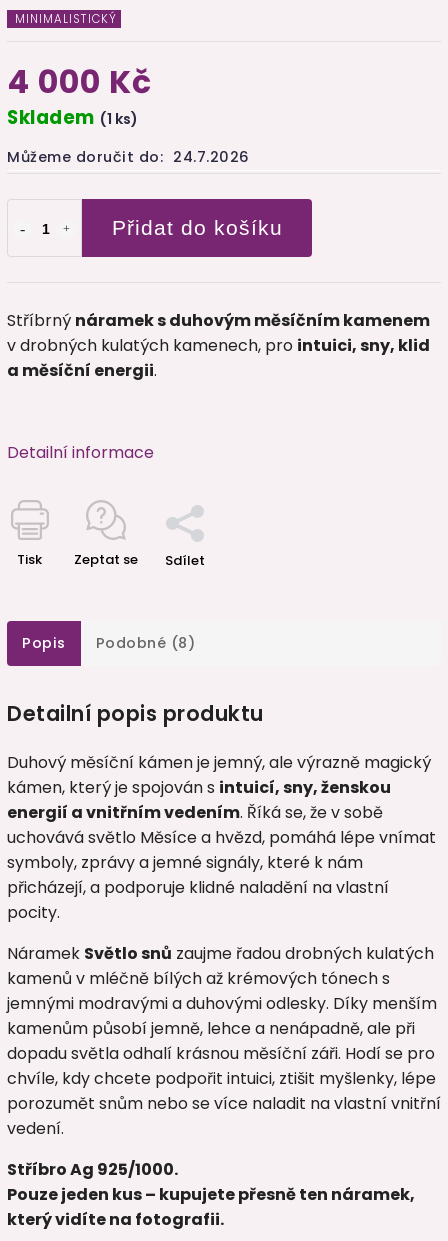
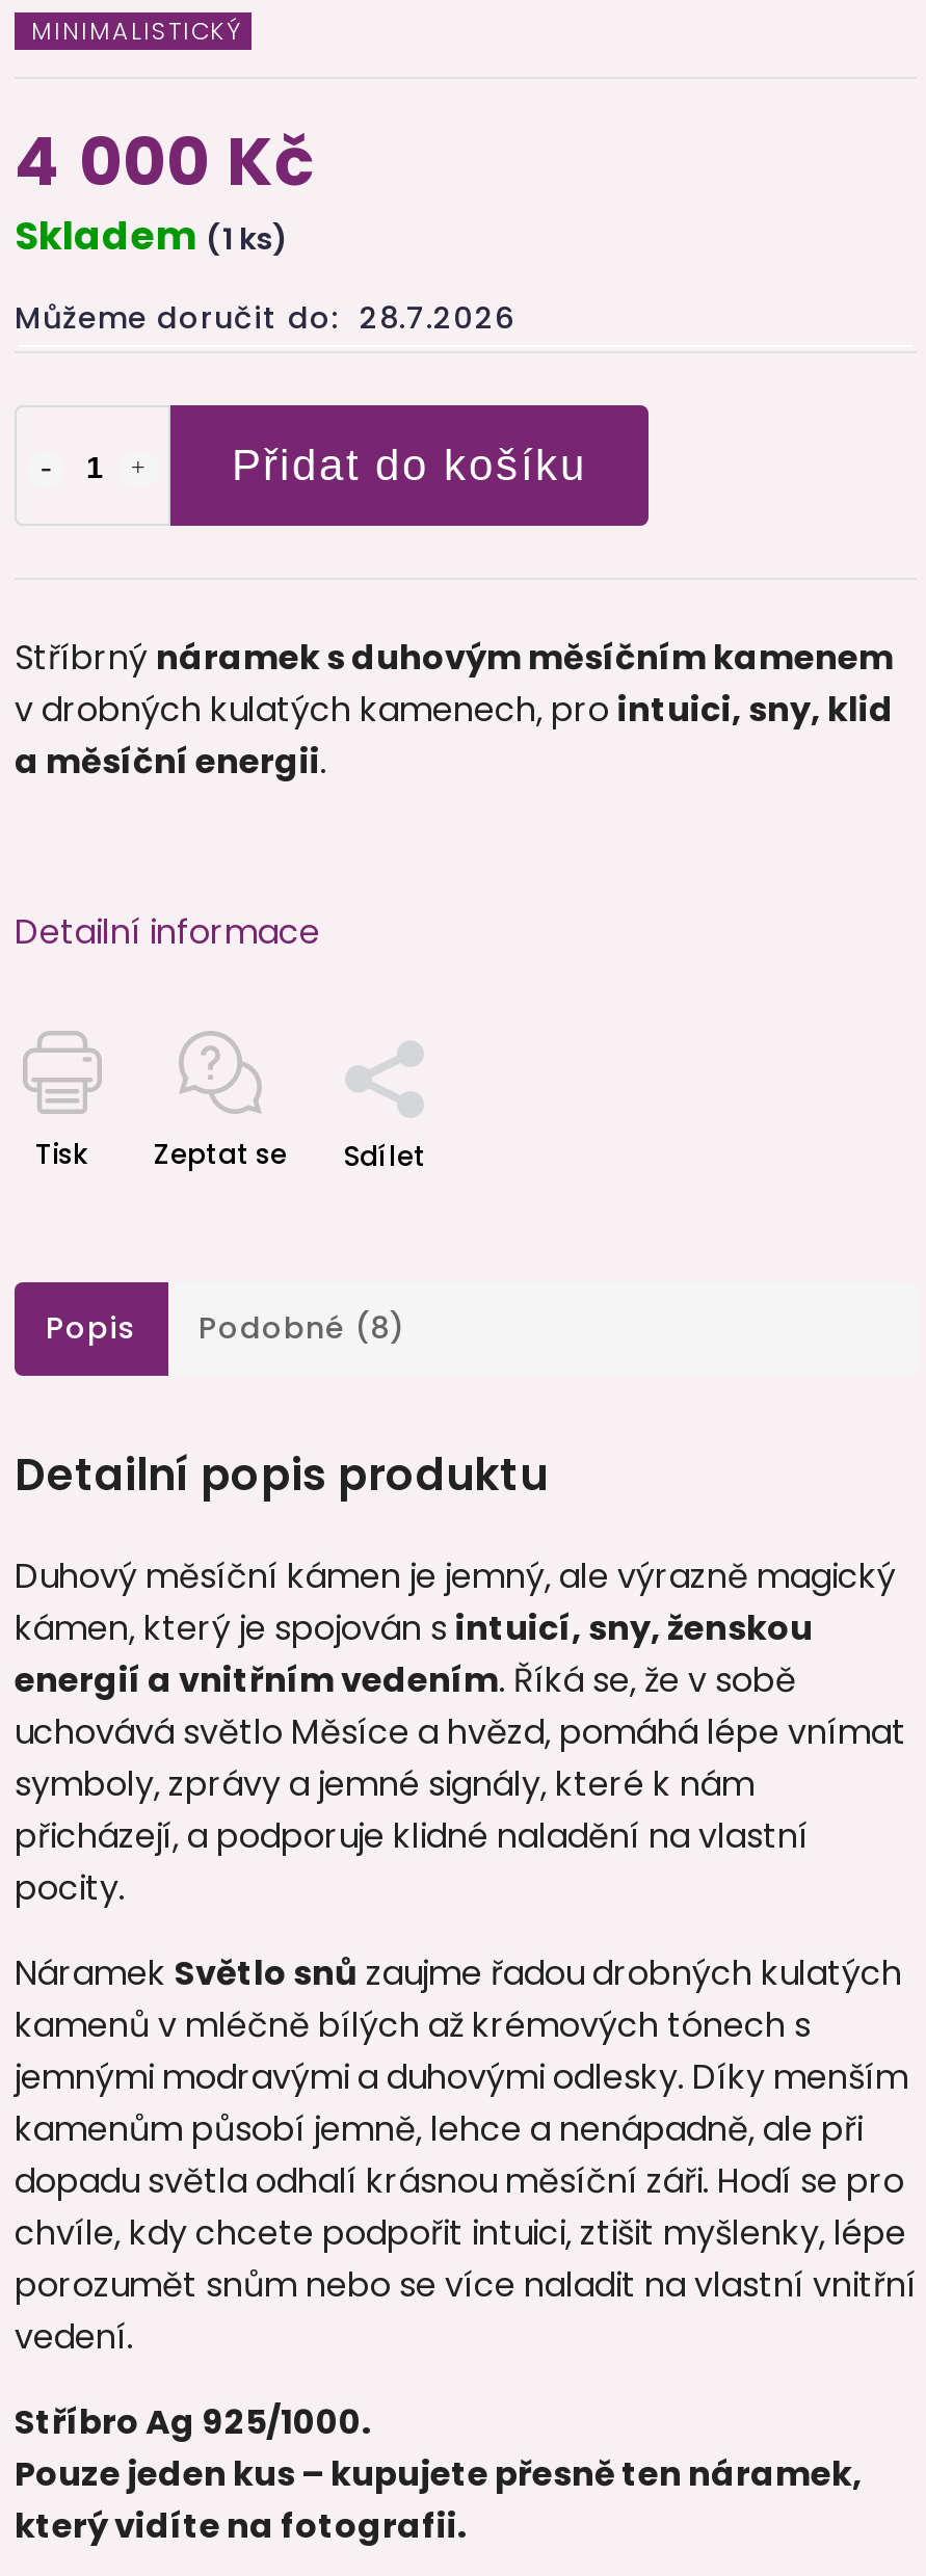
- Můžeme doručit do: 24.7.2026
+ Můžeme doručit do: 28.7.2026
